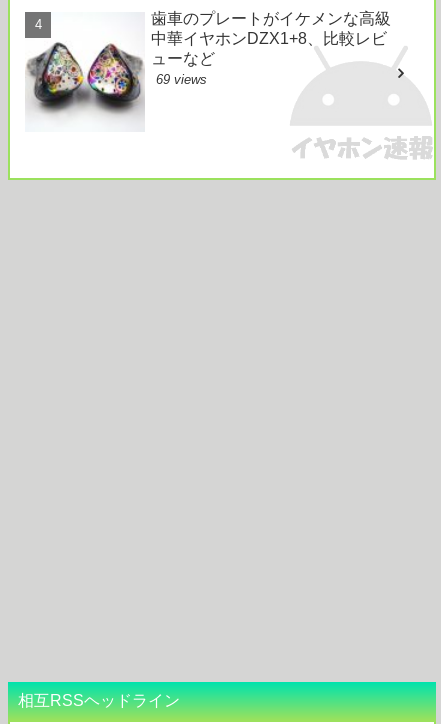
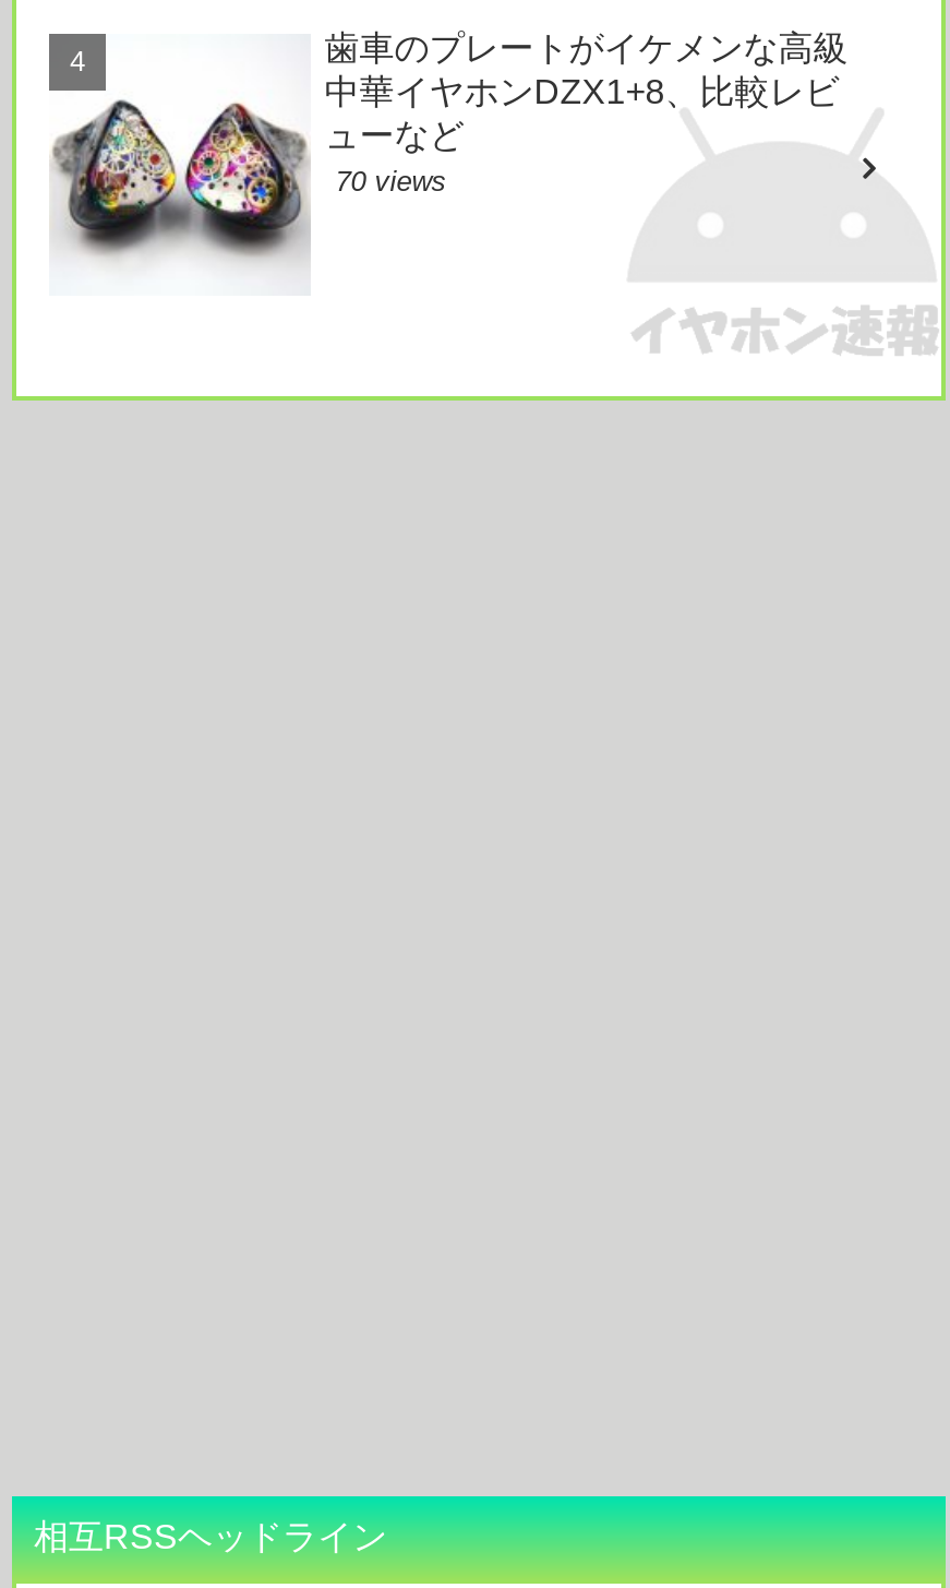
- 69 views
+ 70 views
